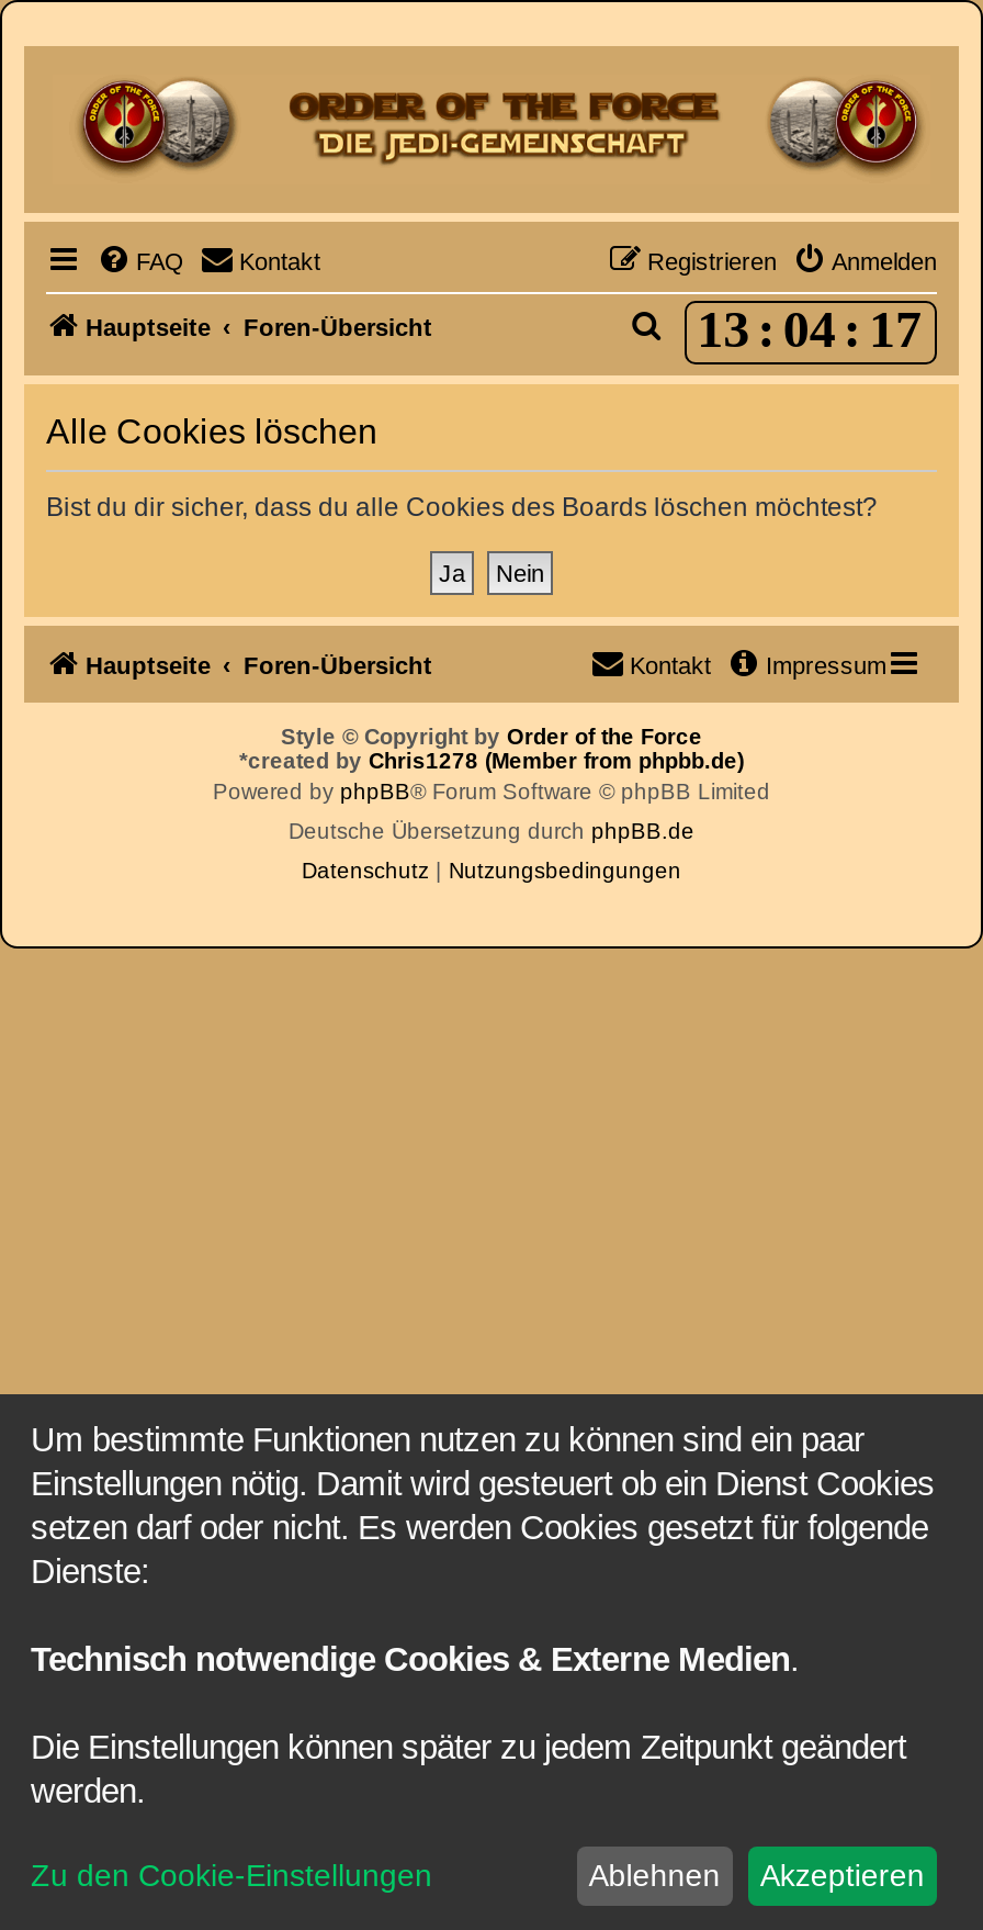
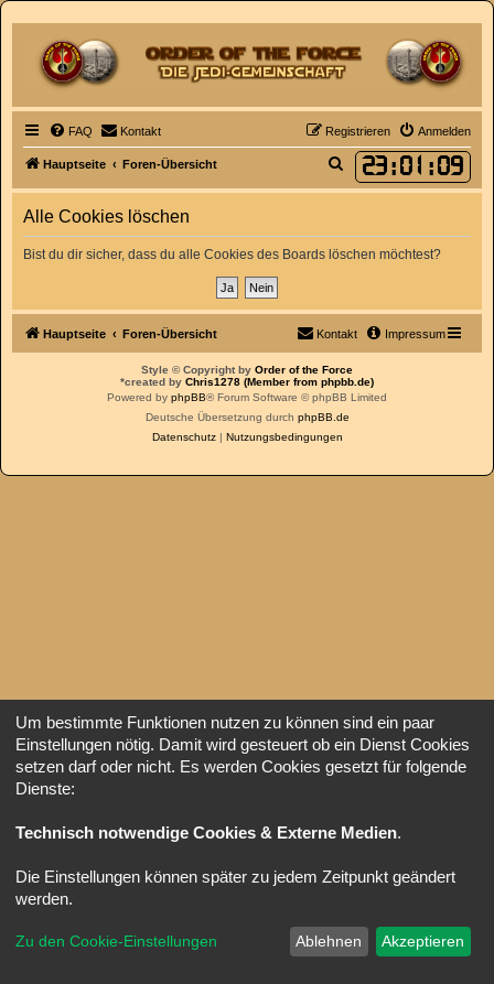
- 13 : 04 : 17
+ 23 : 01 : 09
